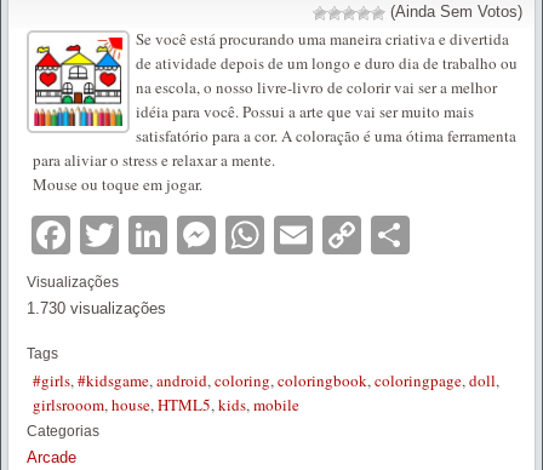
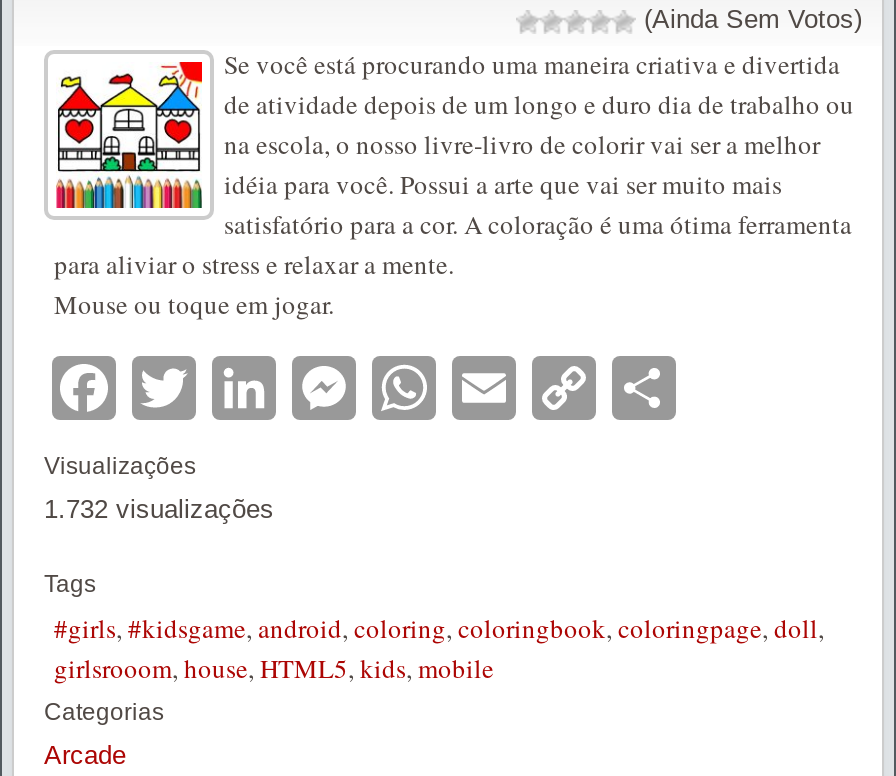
- 1.730 visualizações
+ 1.732 visualizações
